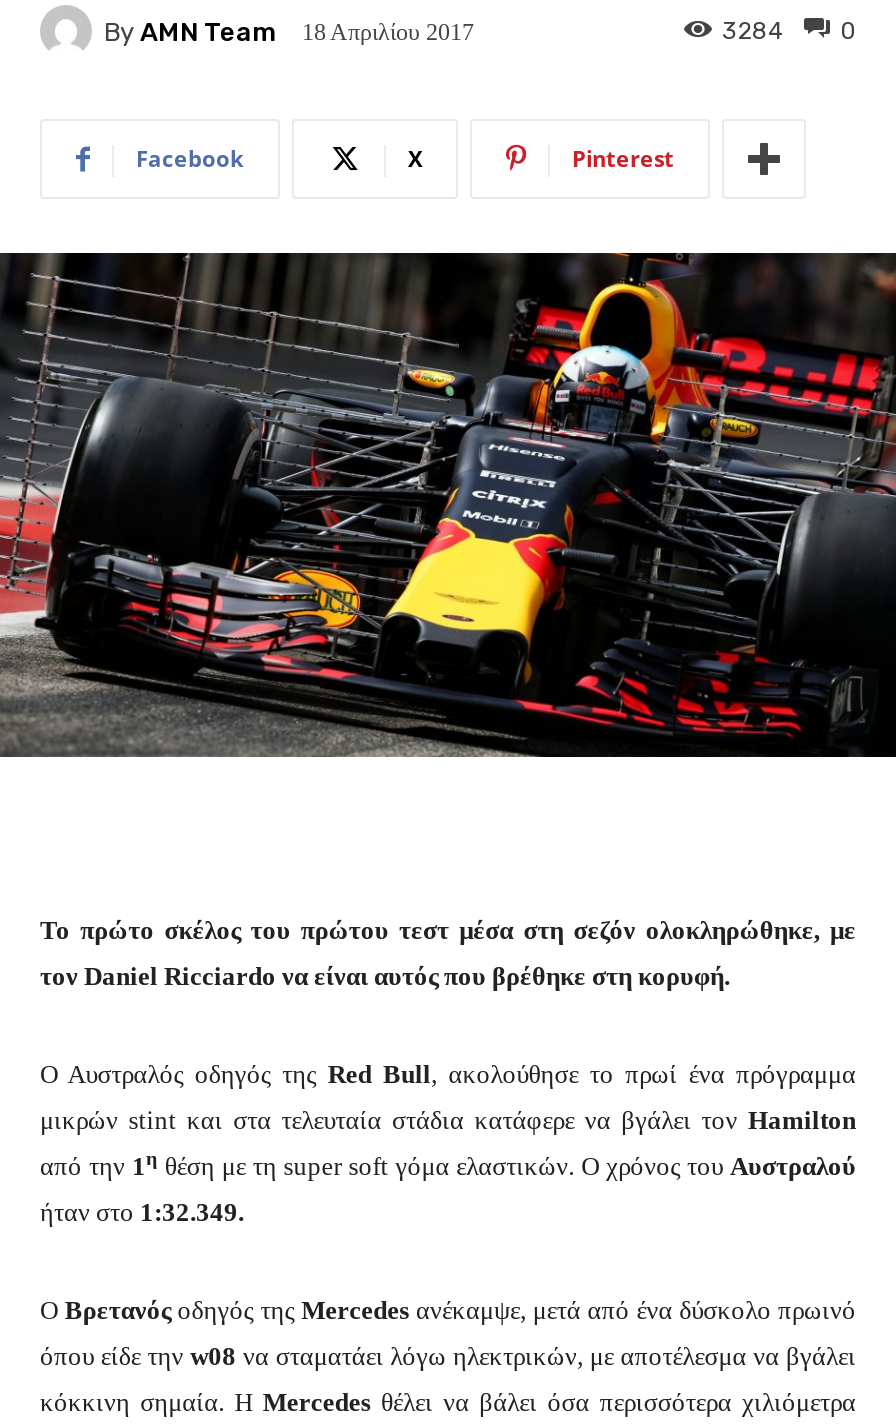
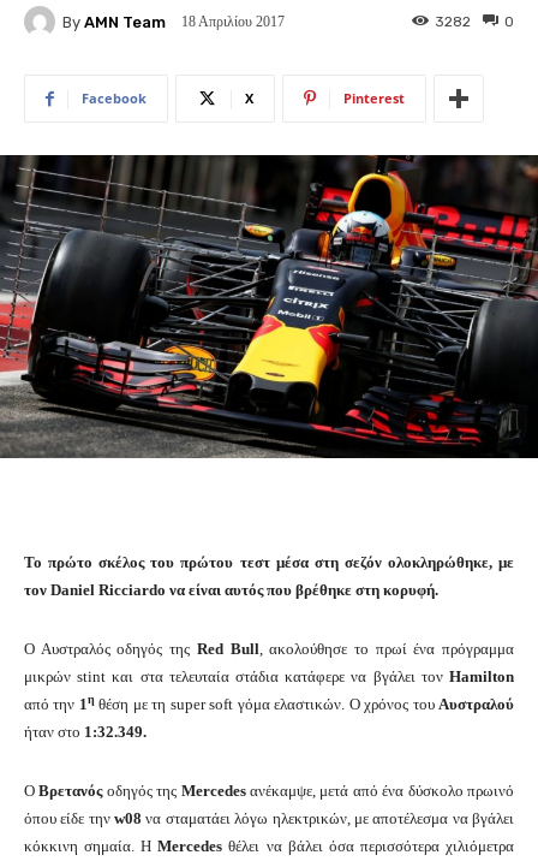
- 3284
+ 3282
